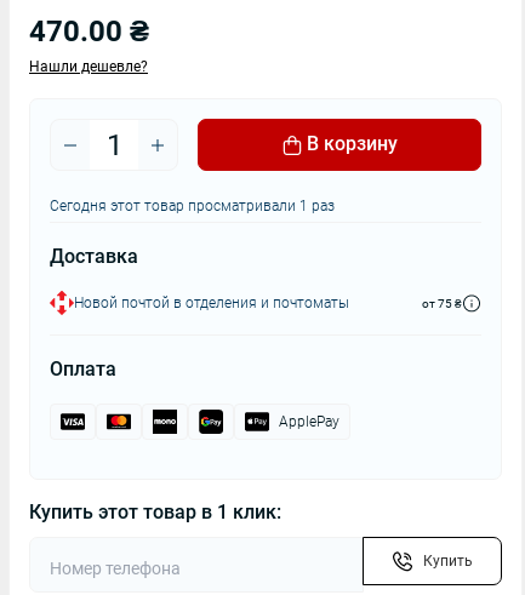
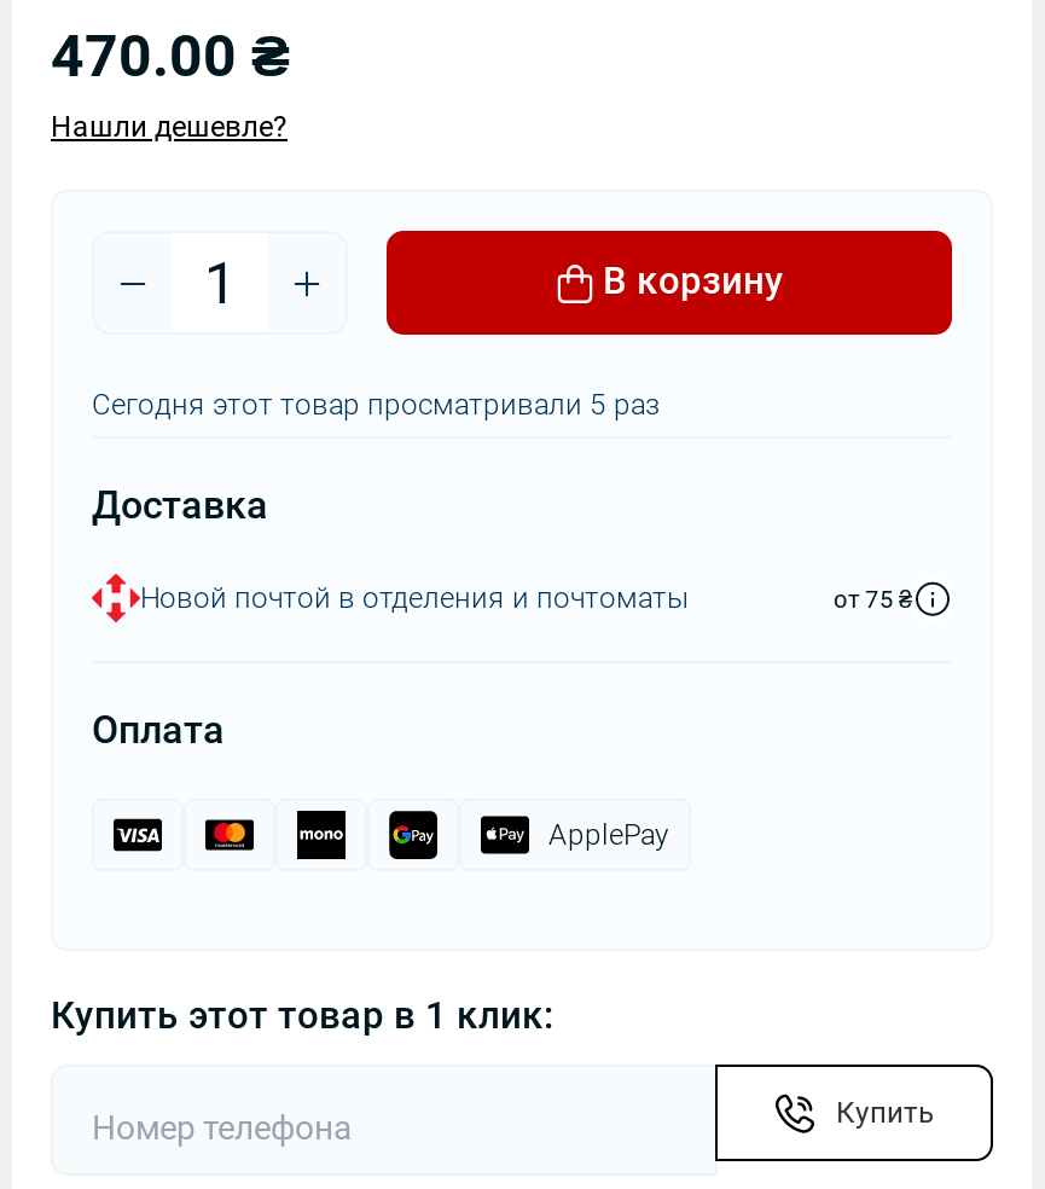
- Сегодня этот товар просматривали 1 раз
+ Сегодня этот товар просматривали 5 раз
